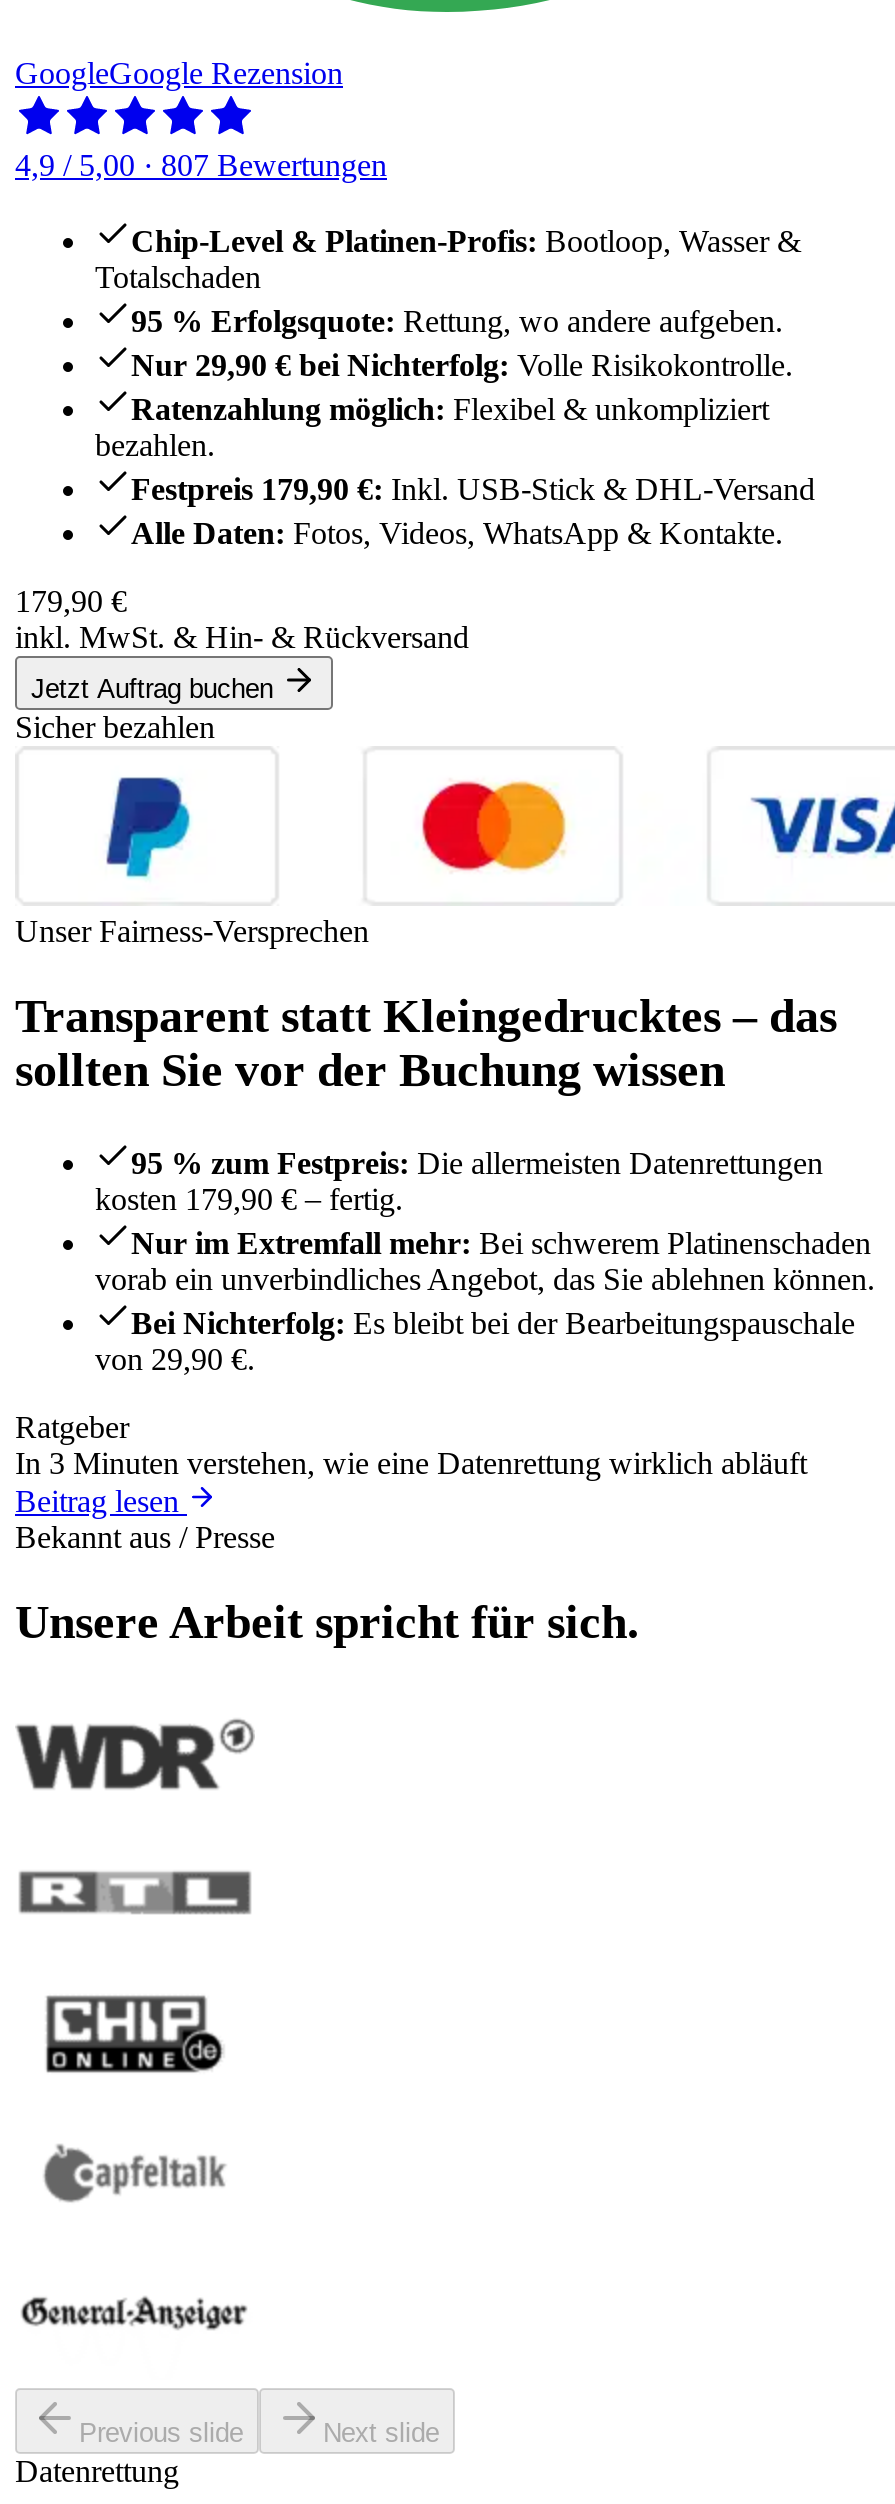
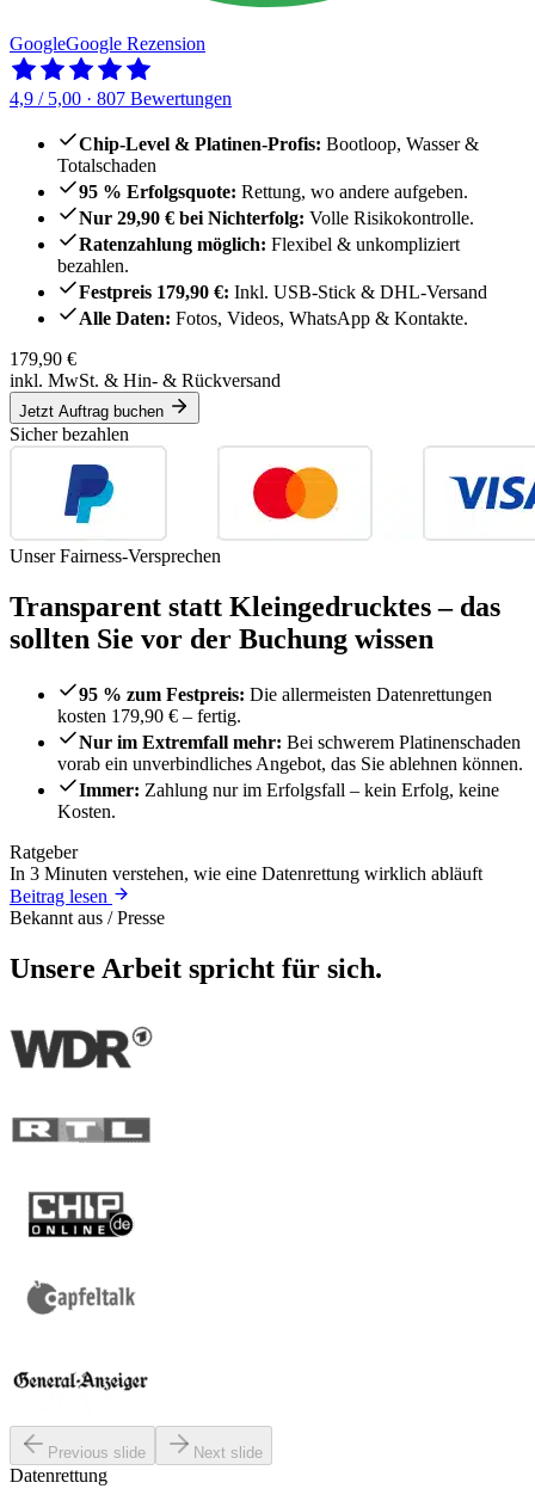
- Bei Nichterfolg: Es bleibt bei der Bearbeitungspauschale
- von 29,90 €.
+ Immer: Zahlung nur im Erfolgsfall – kein Erfolg, keine
+ Kosten.
